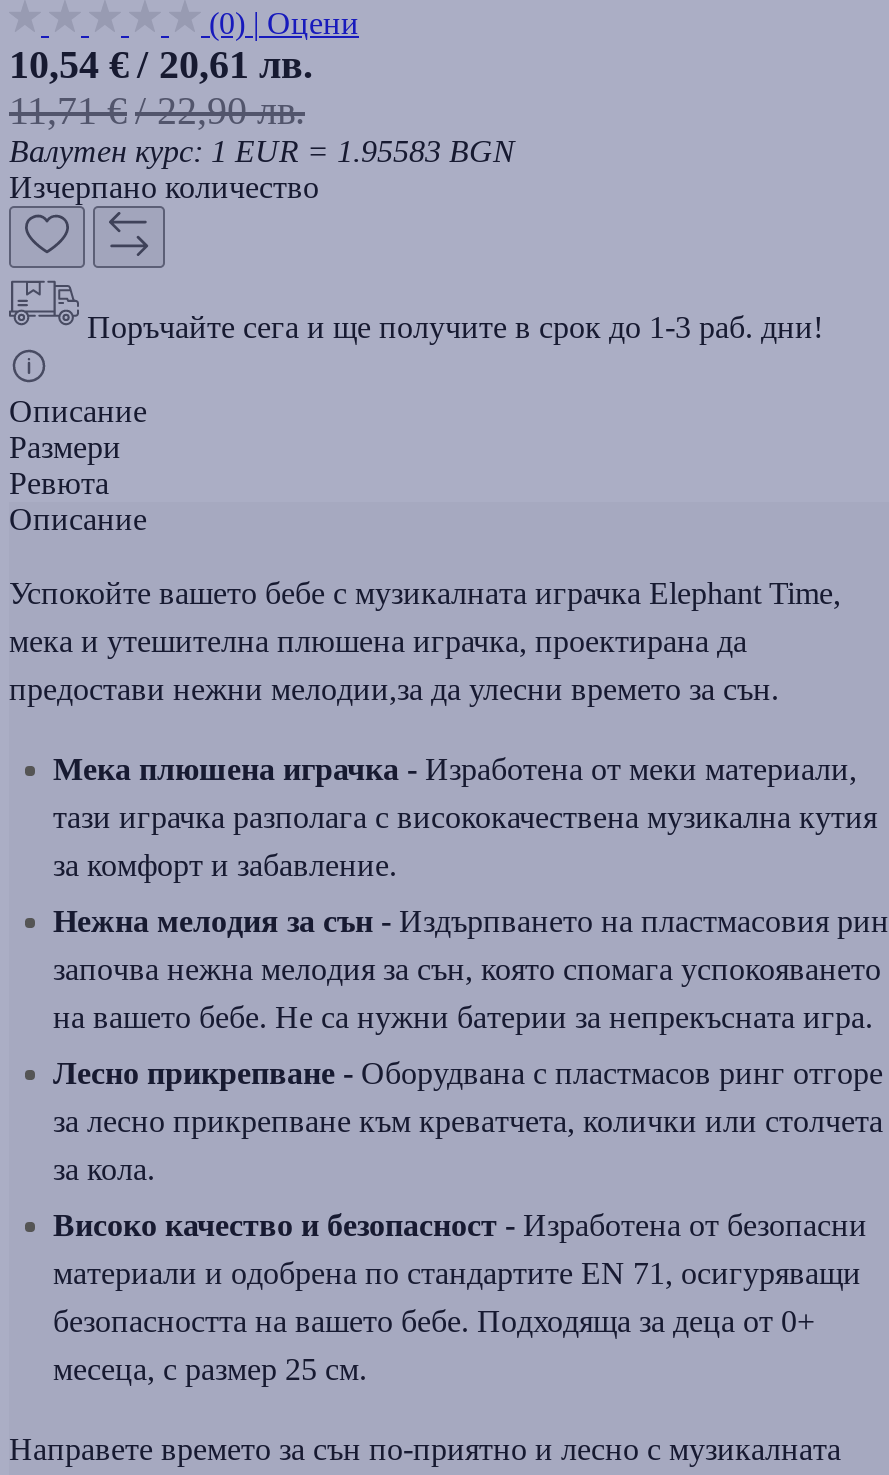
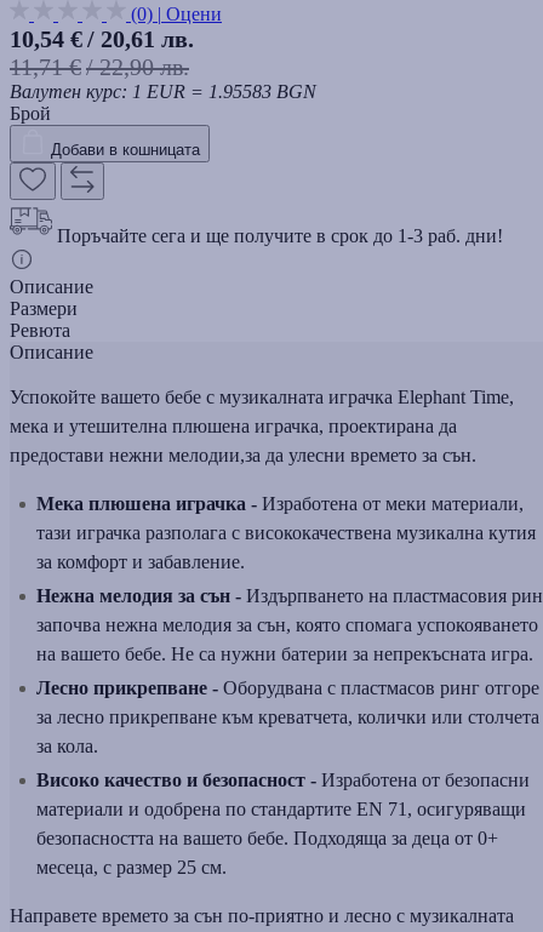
- Изчерпано количество
+ Брой
+ Добави в кошницата
